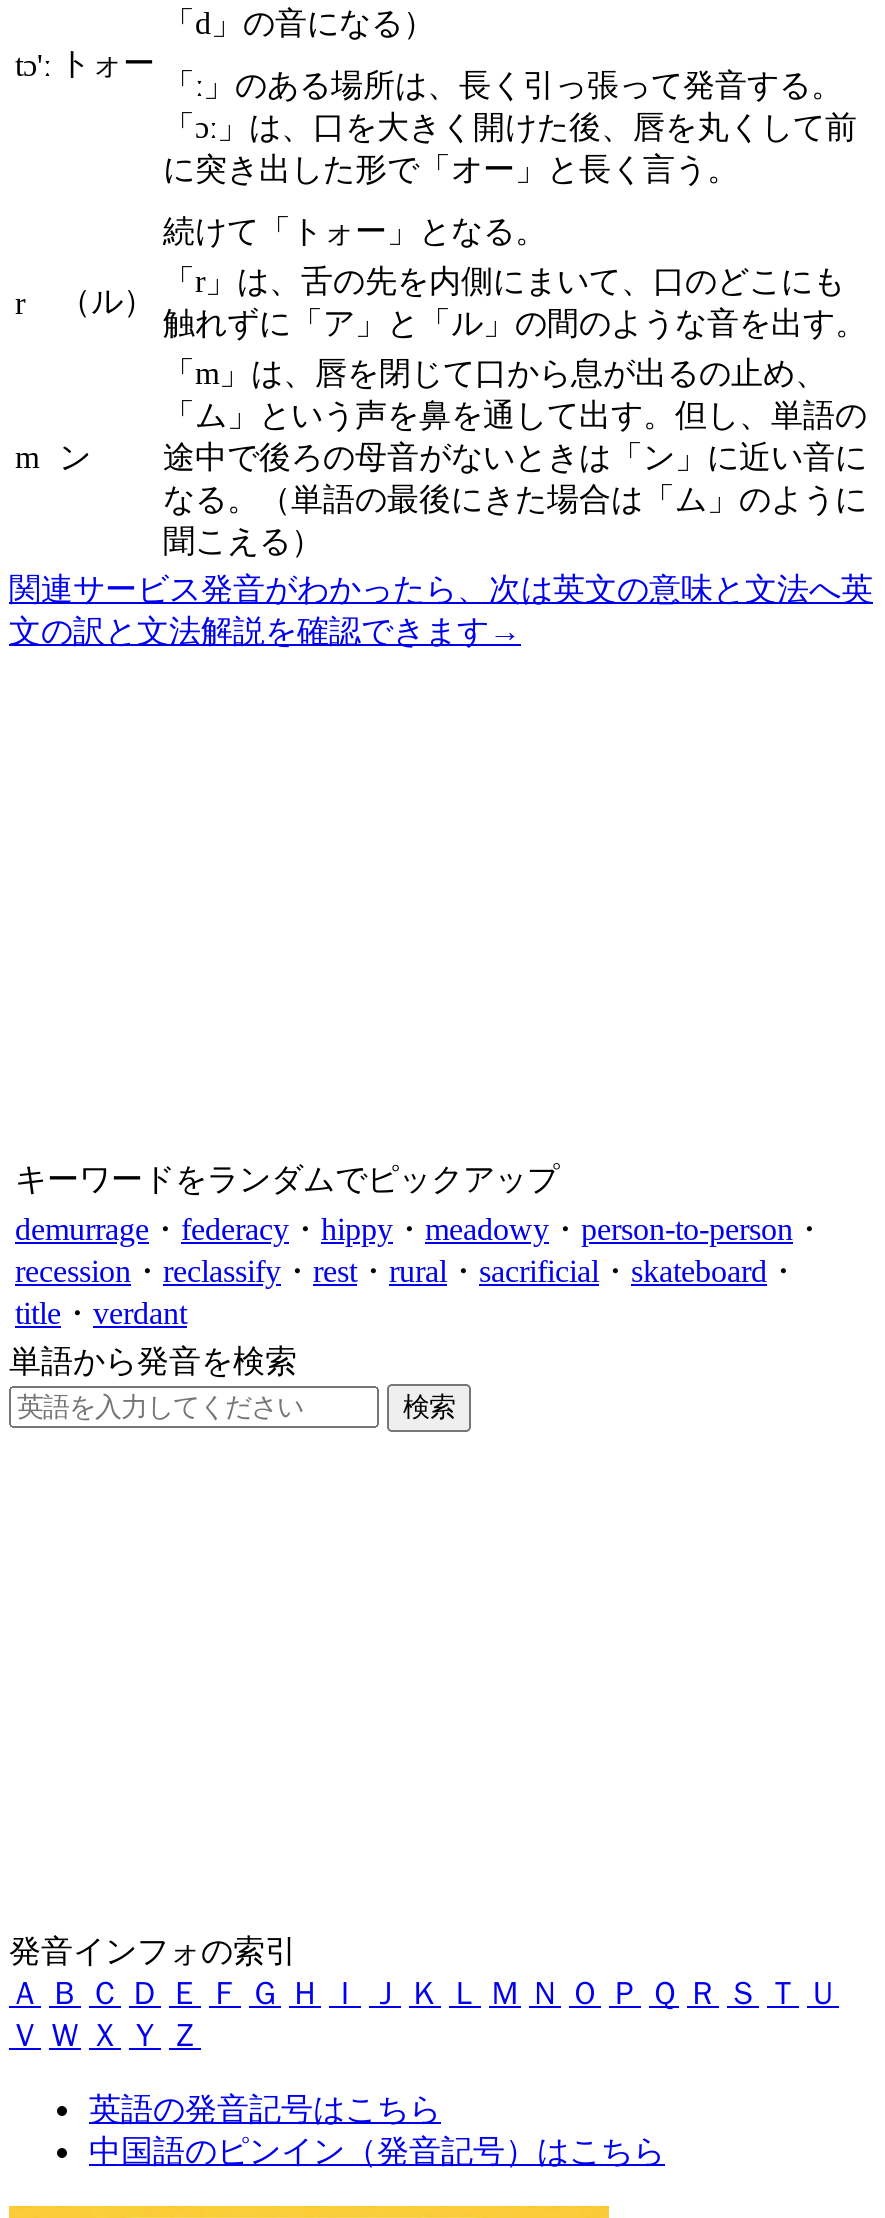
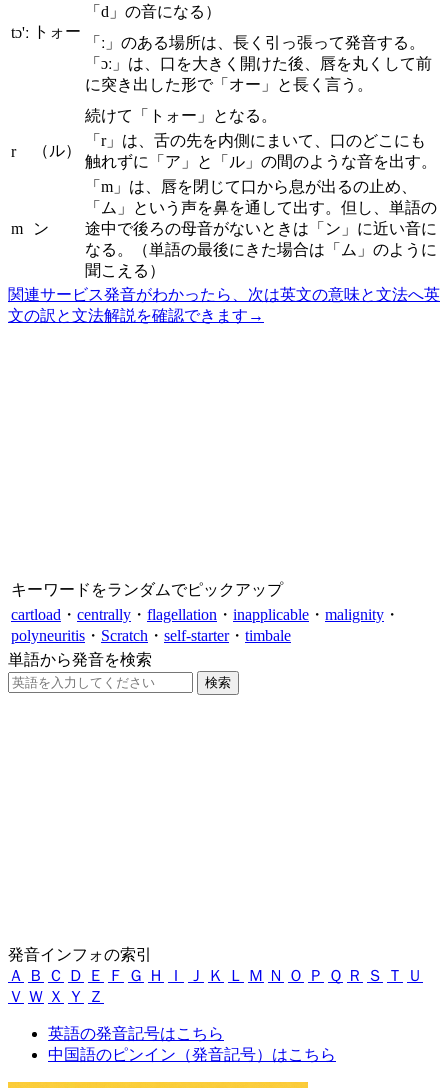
- demurrage・federacy・hippy・meadowy・person-to-person・
- recession・reclassify・rest・rural・sacrificial・skateboard・
- title・verdant
+ cartload・centrally・flagellation・inapplicable・malignity・
+ polyneuritis・Scratch・self-starter・timbale
